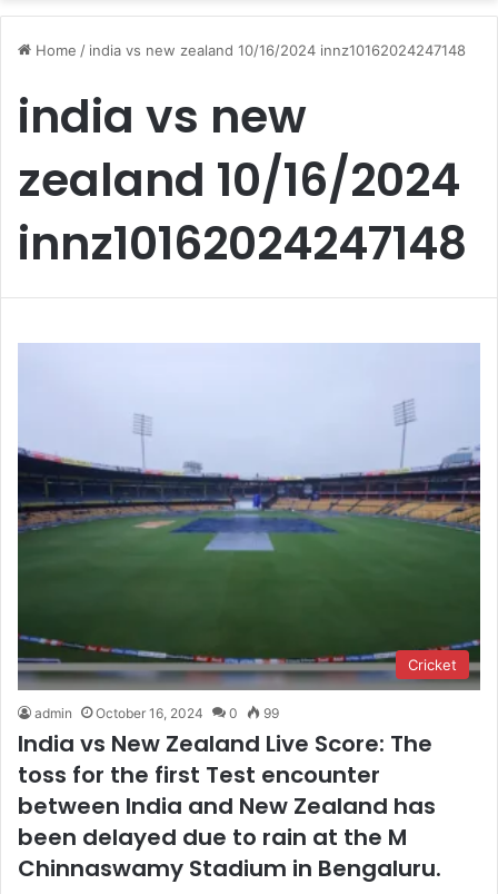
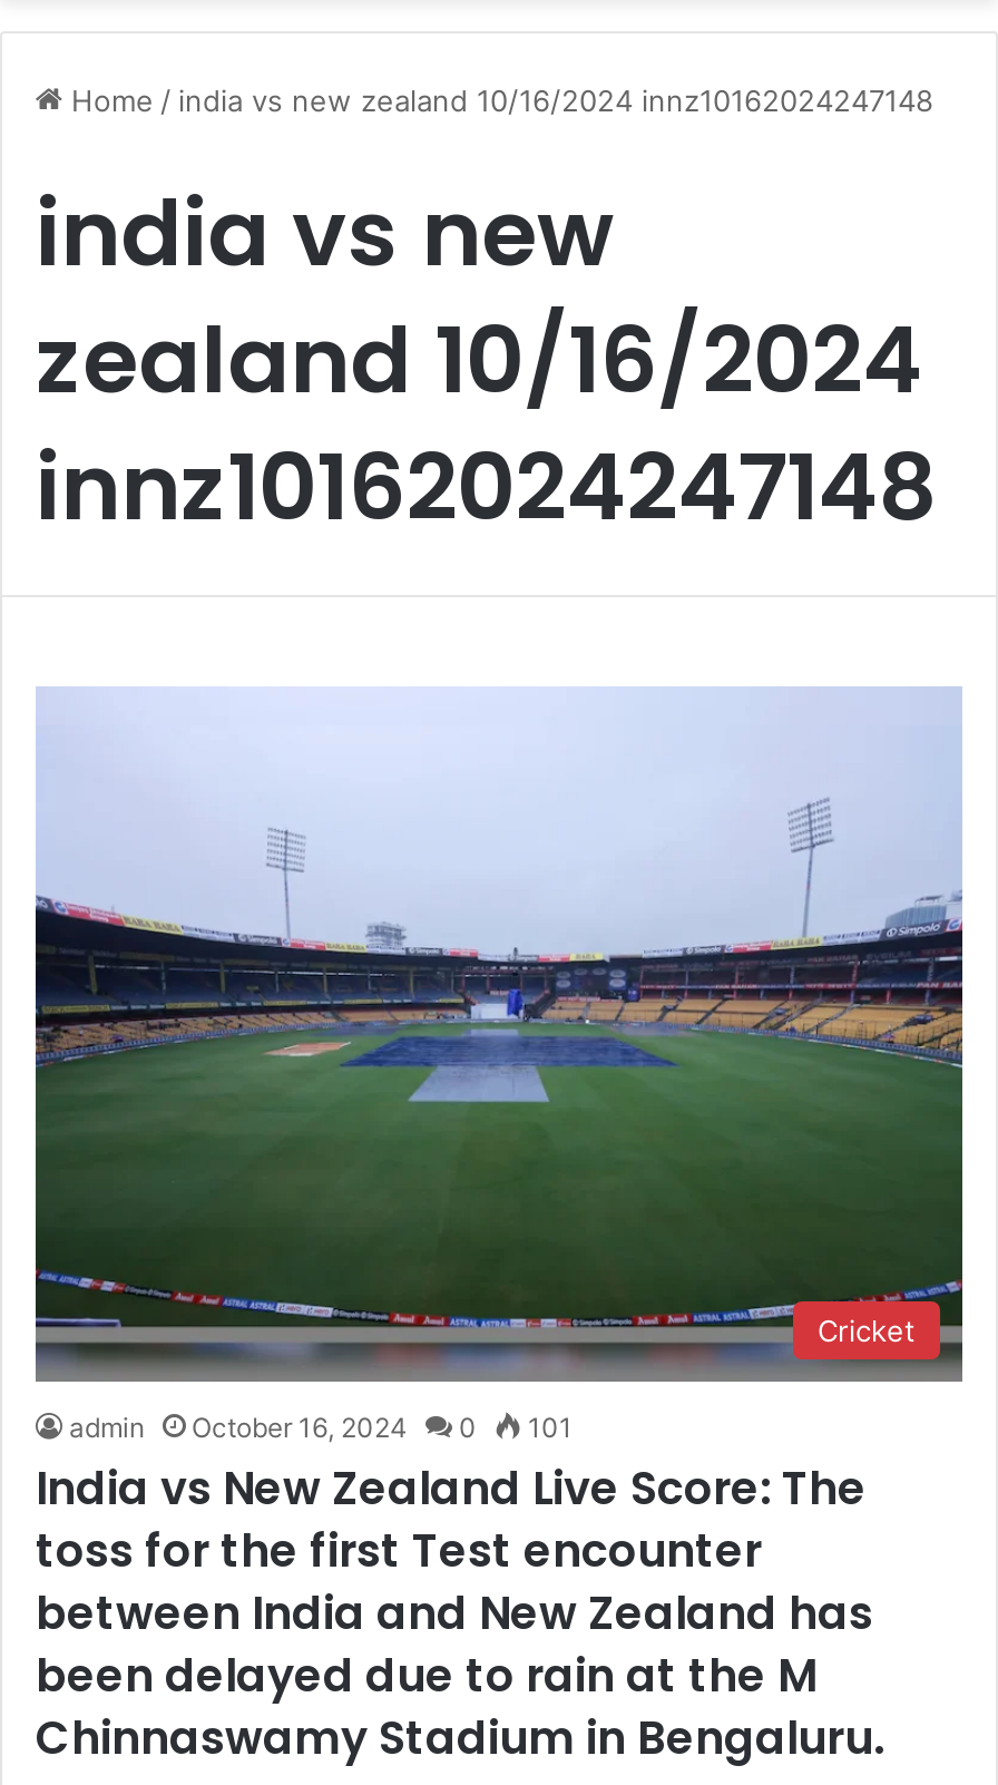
- admin October 16, 2024 0 99
+ admin October 16, 2024 0 101
